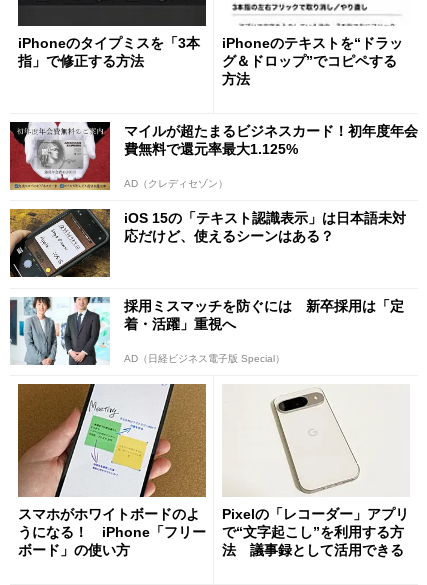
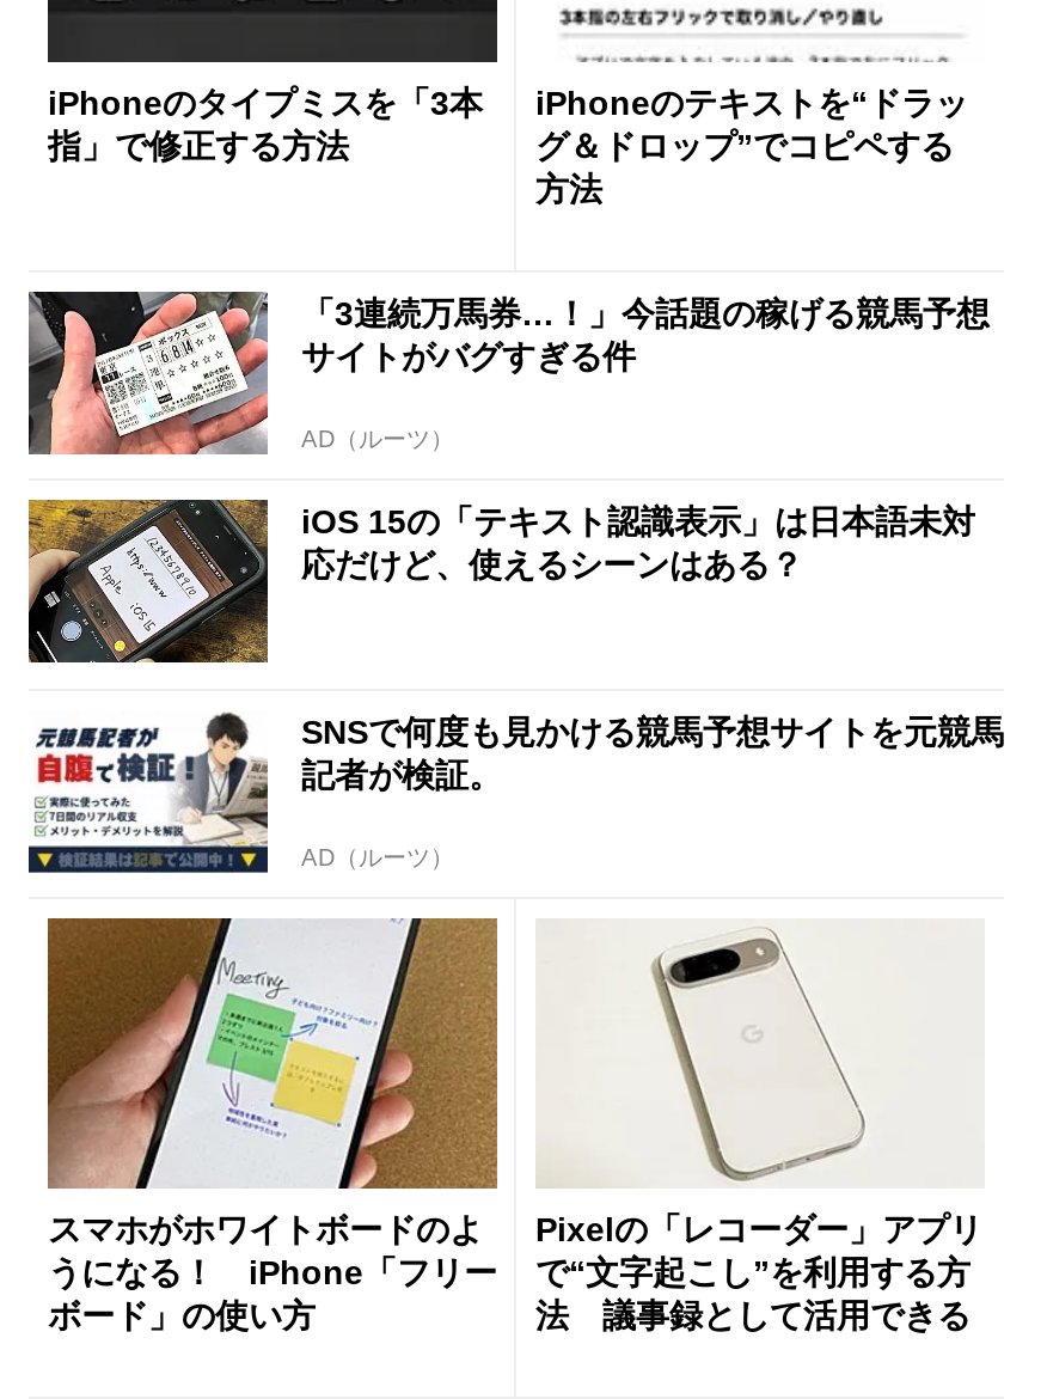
- [image]
- マイルが超たまるビジネスカード！初年度年会
- 費無料で還元率最大1.125%
+ [image]
+ 「3連続万馬券…！」今話題の稼げる競馬予想
+ サイトがバグすぎる件

- AD（クレディセゾン）
+ AD（ルーツ）

- [image]
- 採用ミスマッチを防ぐには 新卒採用は「定
- 着・活躍」重視へ
+ [image]
+ SNSで何度も見かける競馬予想サイトを元競馬
+ 記者が検証。

- AD（日経ビジネス電子版 Special）
+ AD（ルーツ）
